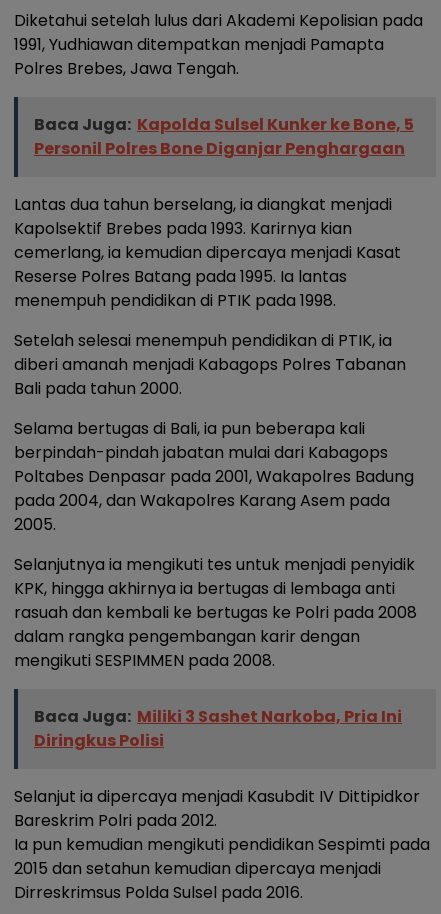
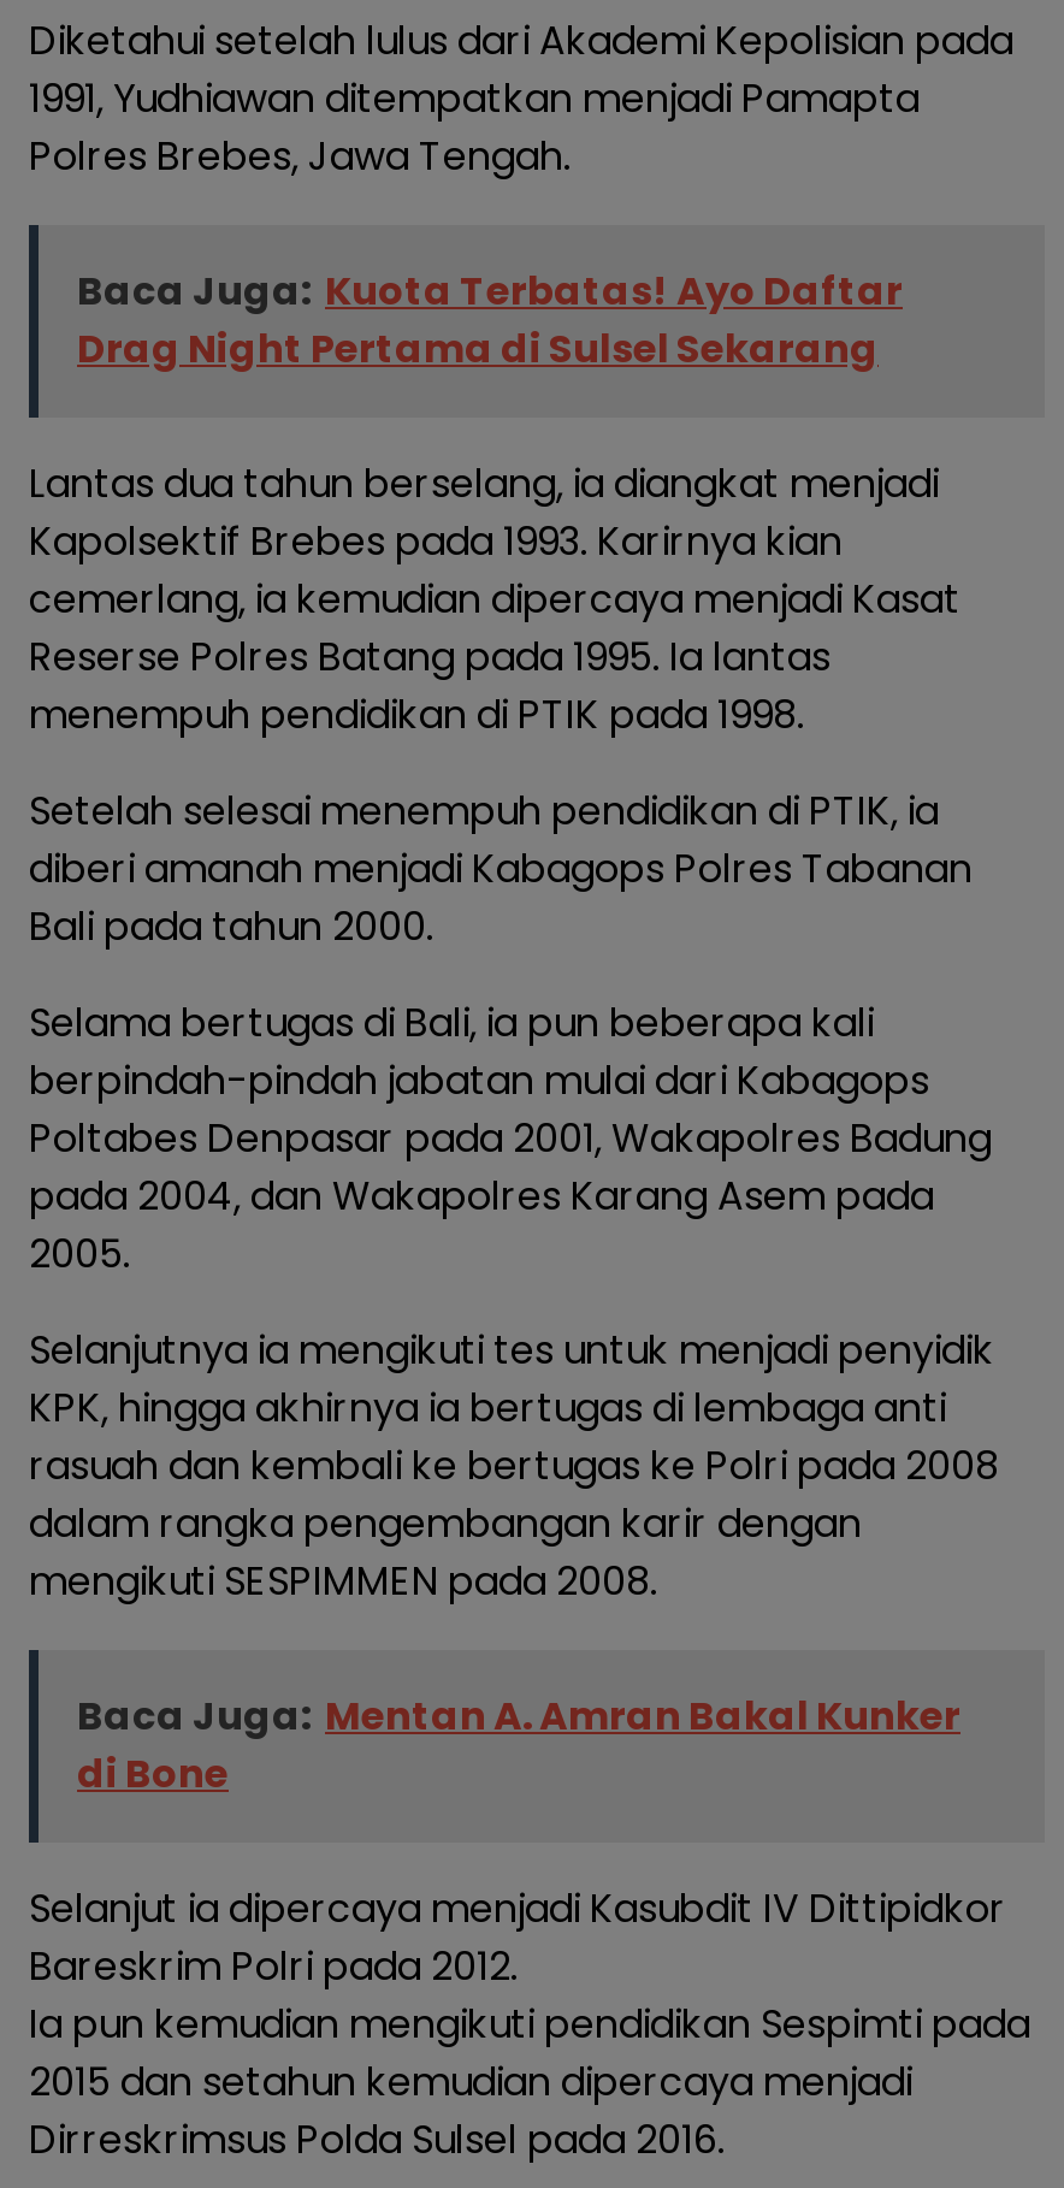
- Baca Juga: Kapolda Sulsel Kunker ke Bone, 5
- Personil Polres Bone Diganjar Penghargaan
+ Baca Juga: Kuota Terbatas! Ayo Daftar
+ Drag Night Pertama di Sulsel Sekarang

- Baca Juga: Miliki 3 Sashet Narkoba, Pria Ini
- Diringkus Polisi
+ Baca Juga: Mentan A. Amran Bakal Kunker
+ di Bone
